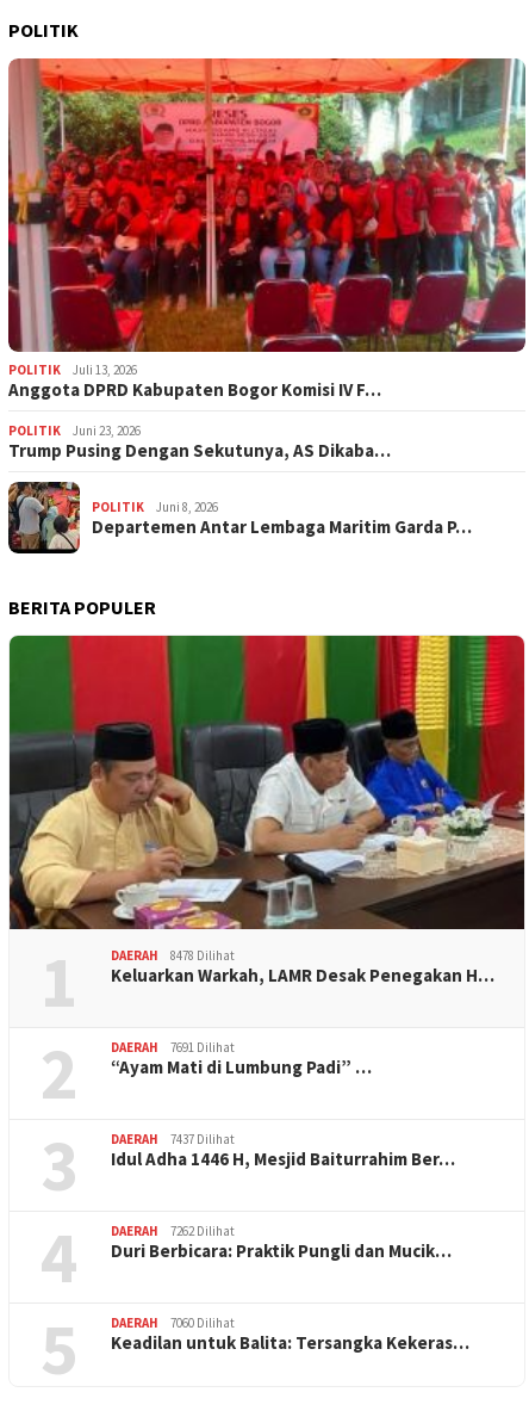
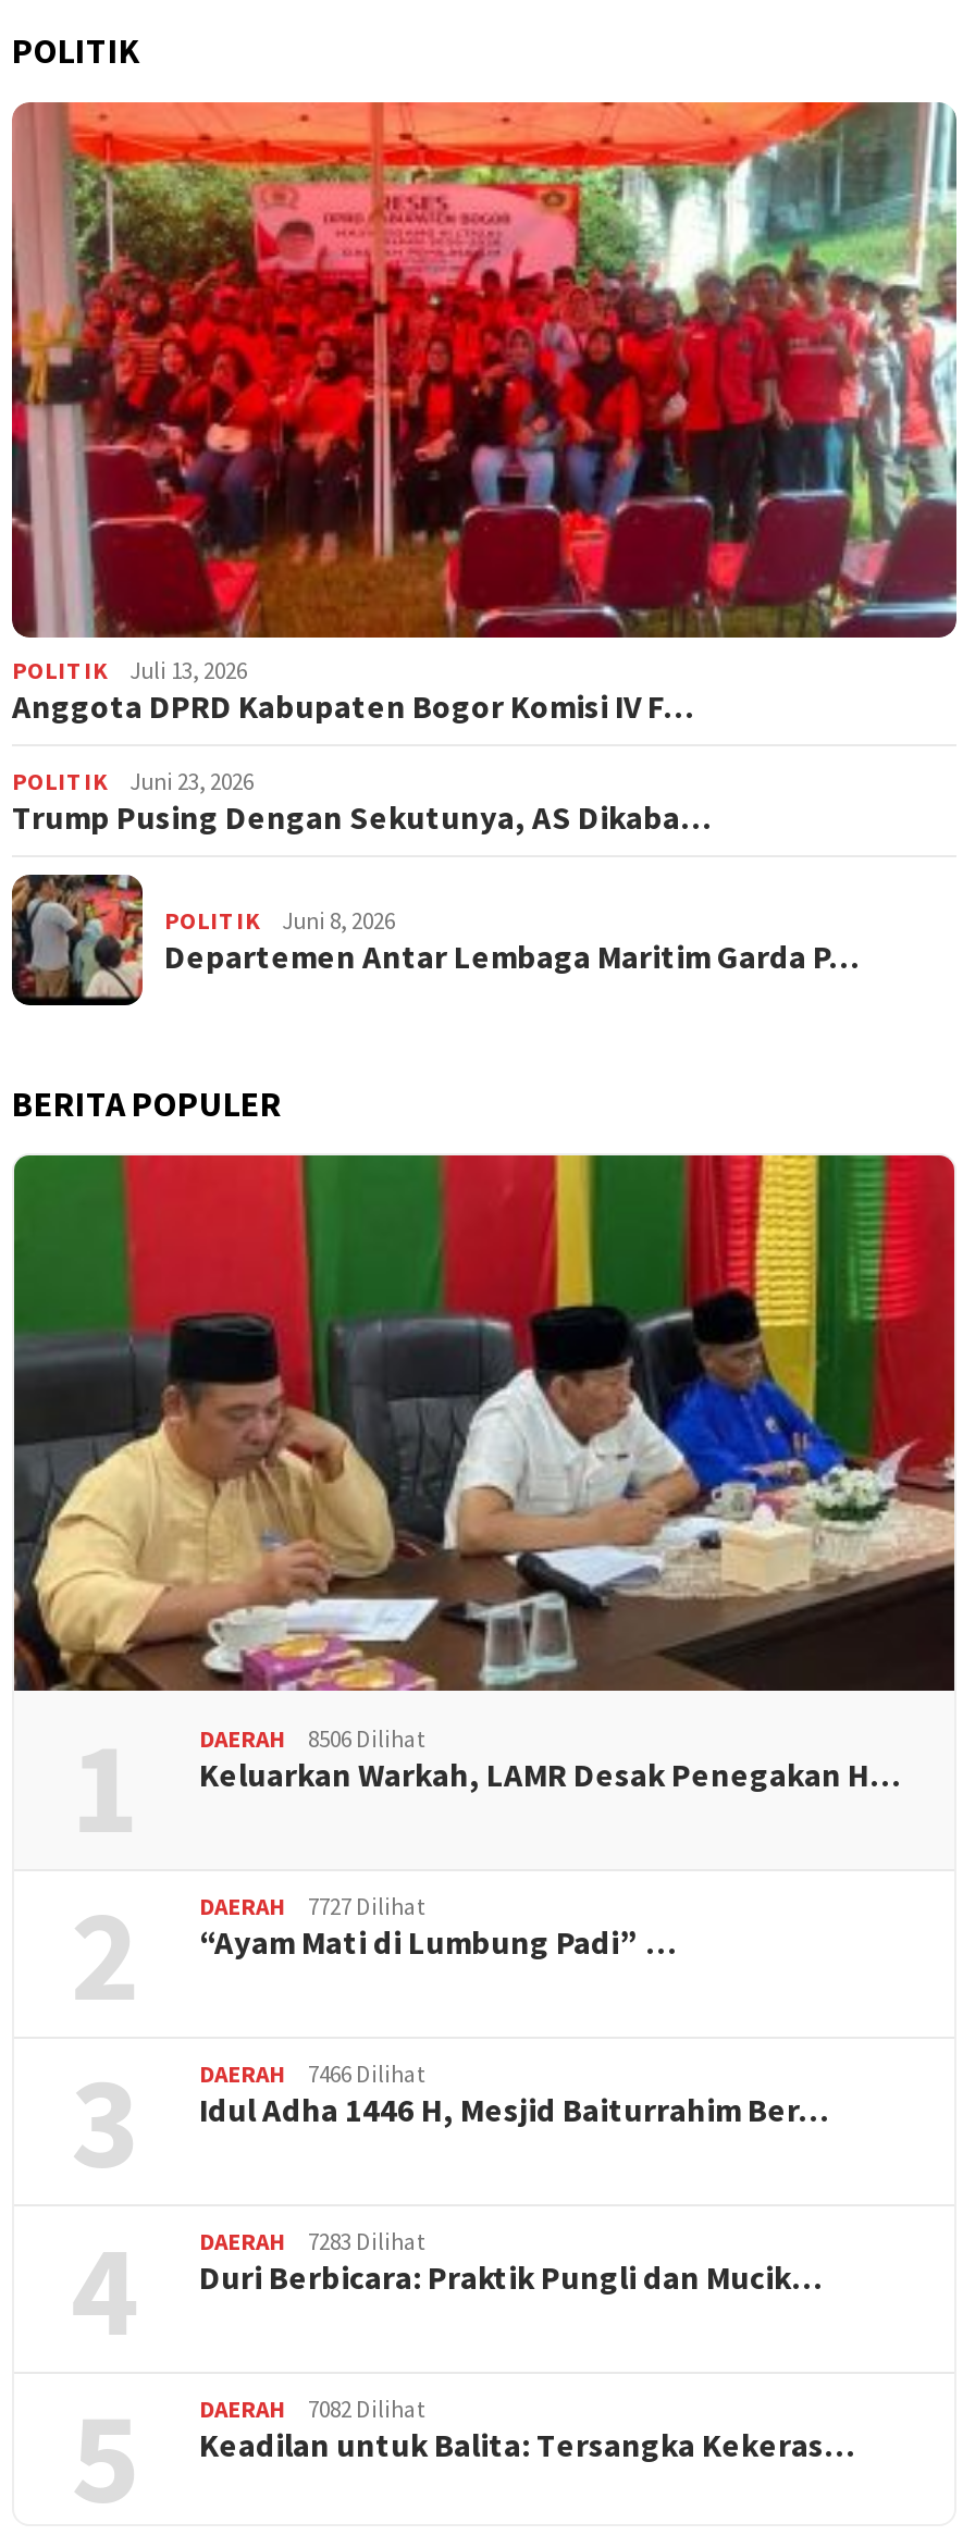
- DAERAH 8478 Dilihat
+ DAERAH 8506 Dilihat

- DAERAH 7691 Dilihat
+ DAERAH 7727 Dilihat

- DAERAH 7437 Dilihat
+ DAERAH 7466 Dilihat

- DAERAH 7262 Dilihat
+ DAERAH 7283 Dilihat

- DAERAH 7060 Dilihat
+ DAERAH 7082 Dilihat
